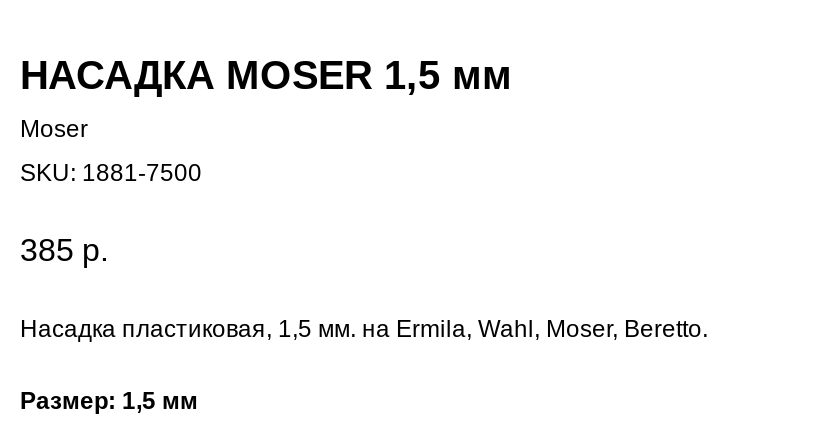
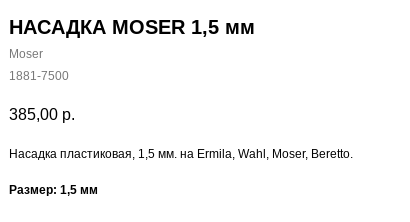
- SKU: 1881-7500
+ 1881-7500

- 385 р.
+ 385,00 р.
